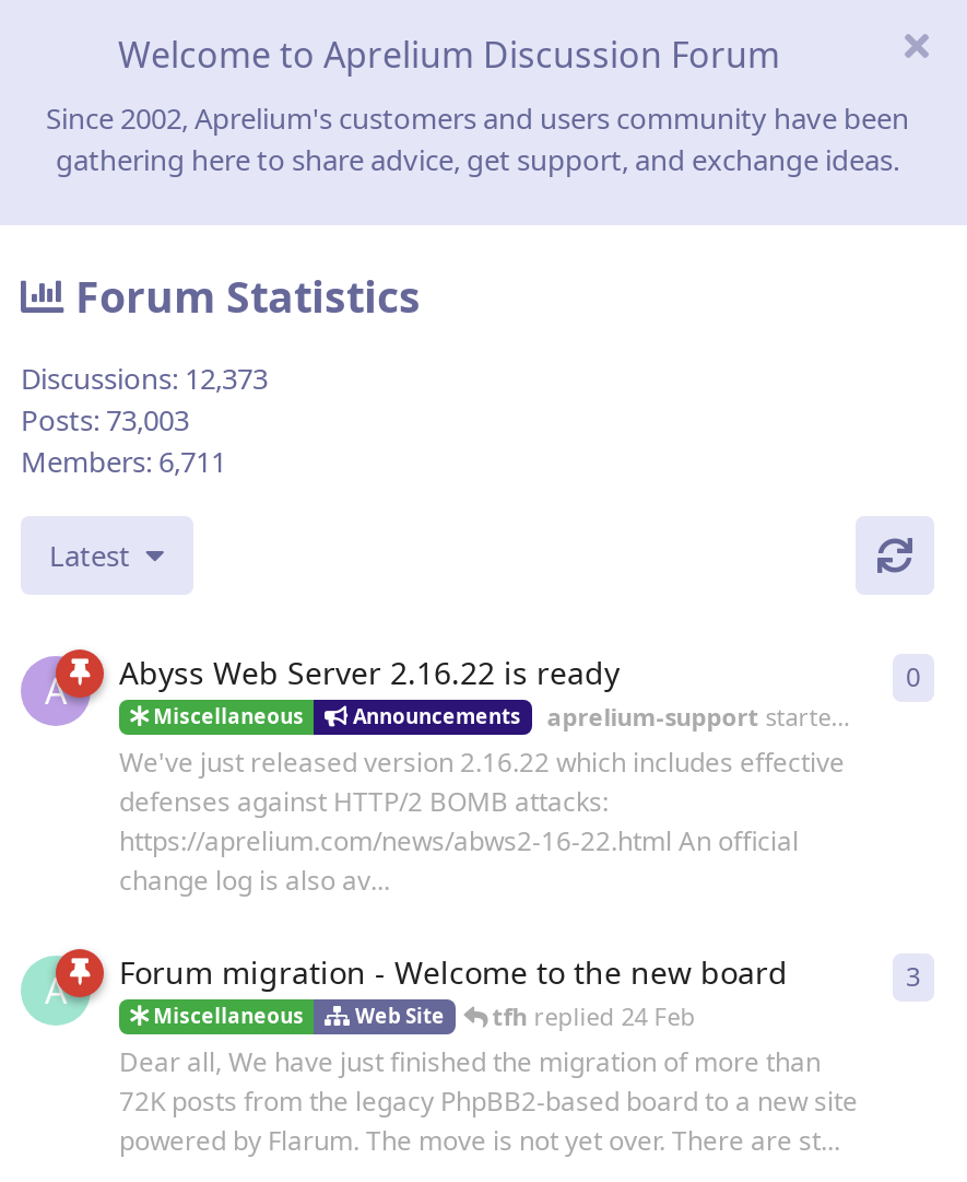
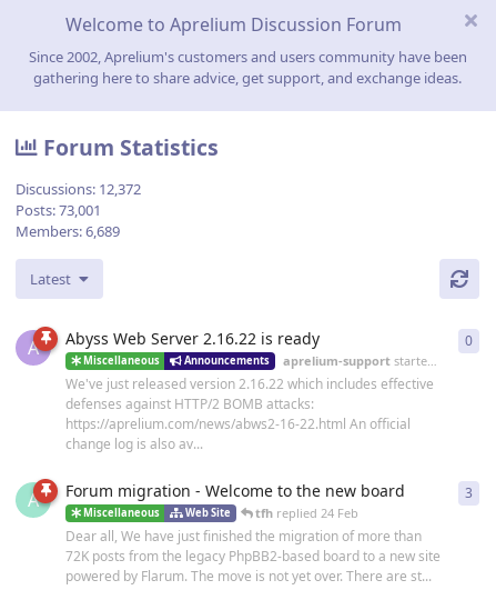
- Discussions: 12,373
+ Discussions: 12,372

- Posts: 73,003
+ Posts: 73,001

- Members: 6,711
+ Members: 6,689
